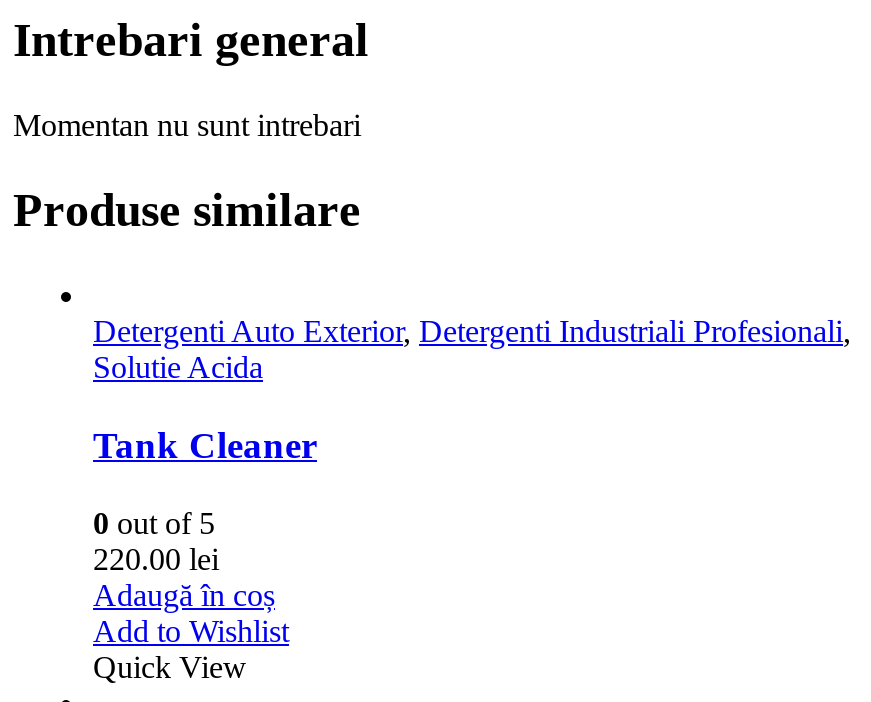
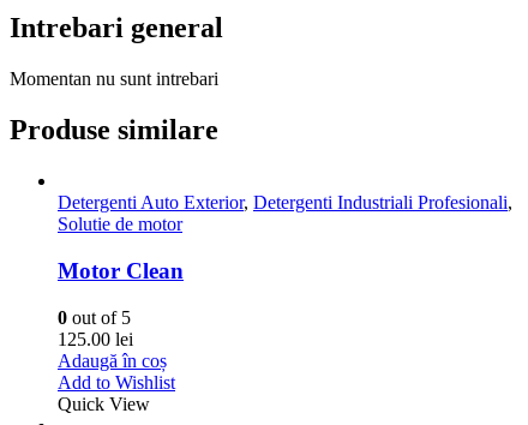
- Solutie Acida
+ Solutie de motor

- Tank Cleaner
+ Motor Clean

- 220.00 lei
+ 125.00 lei
